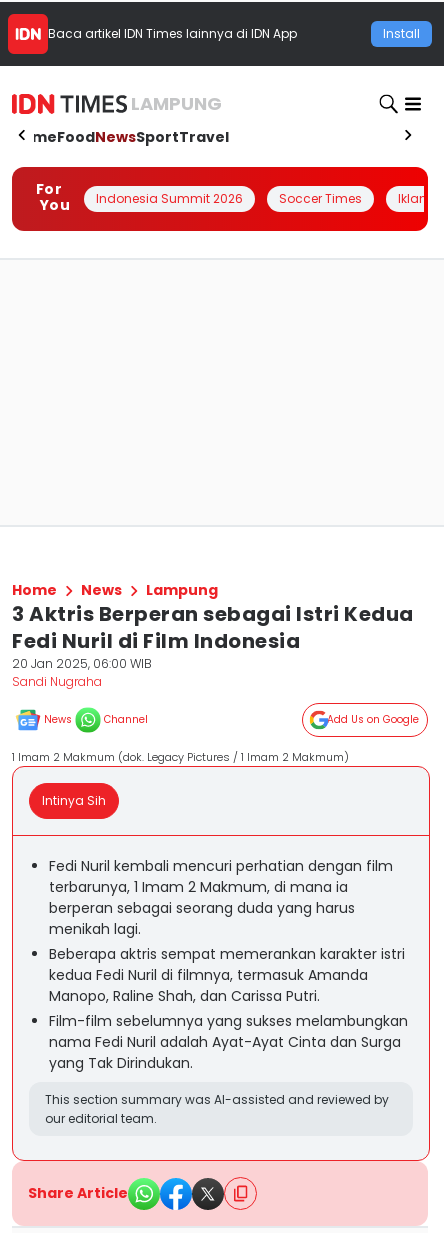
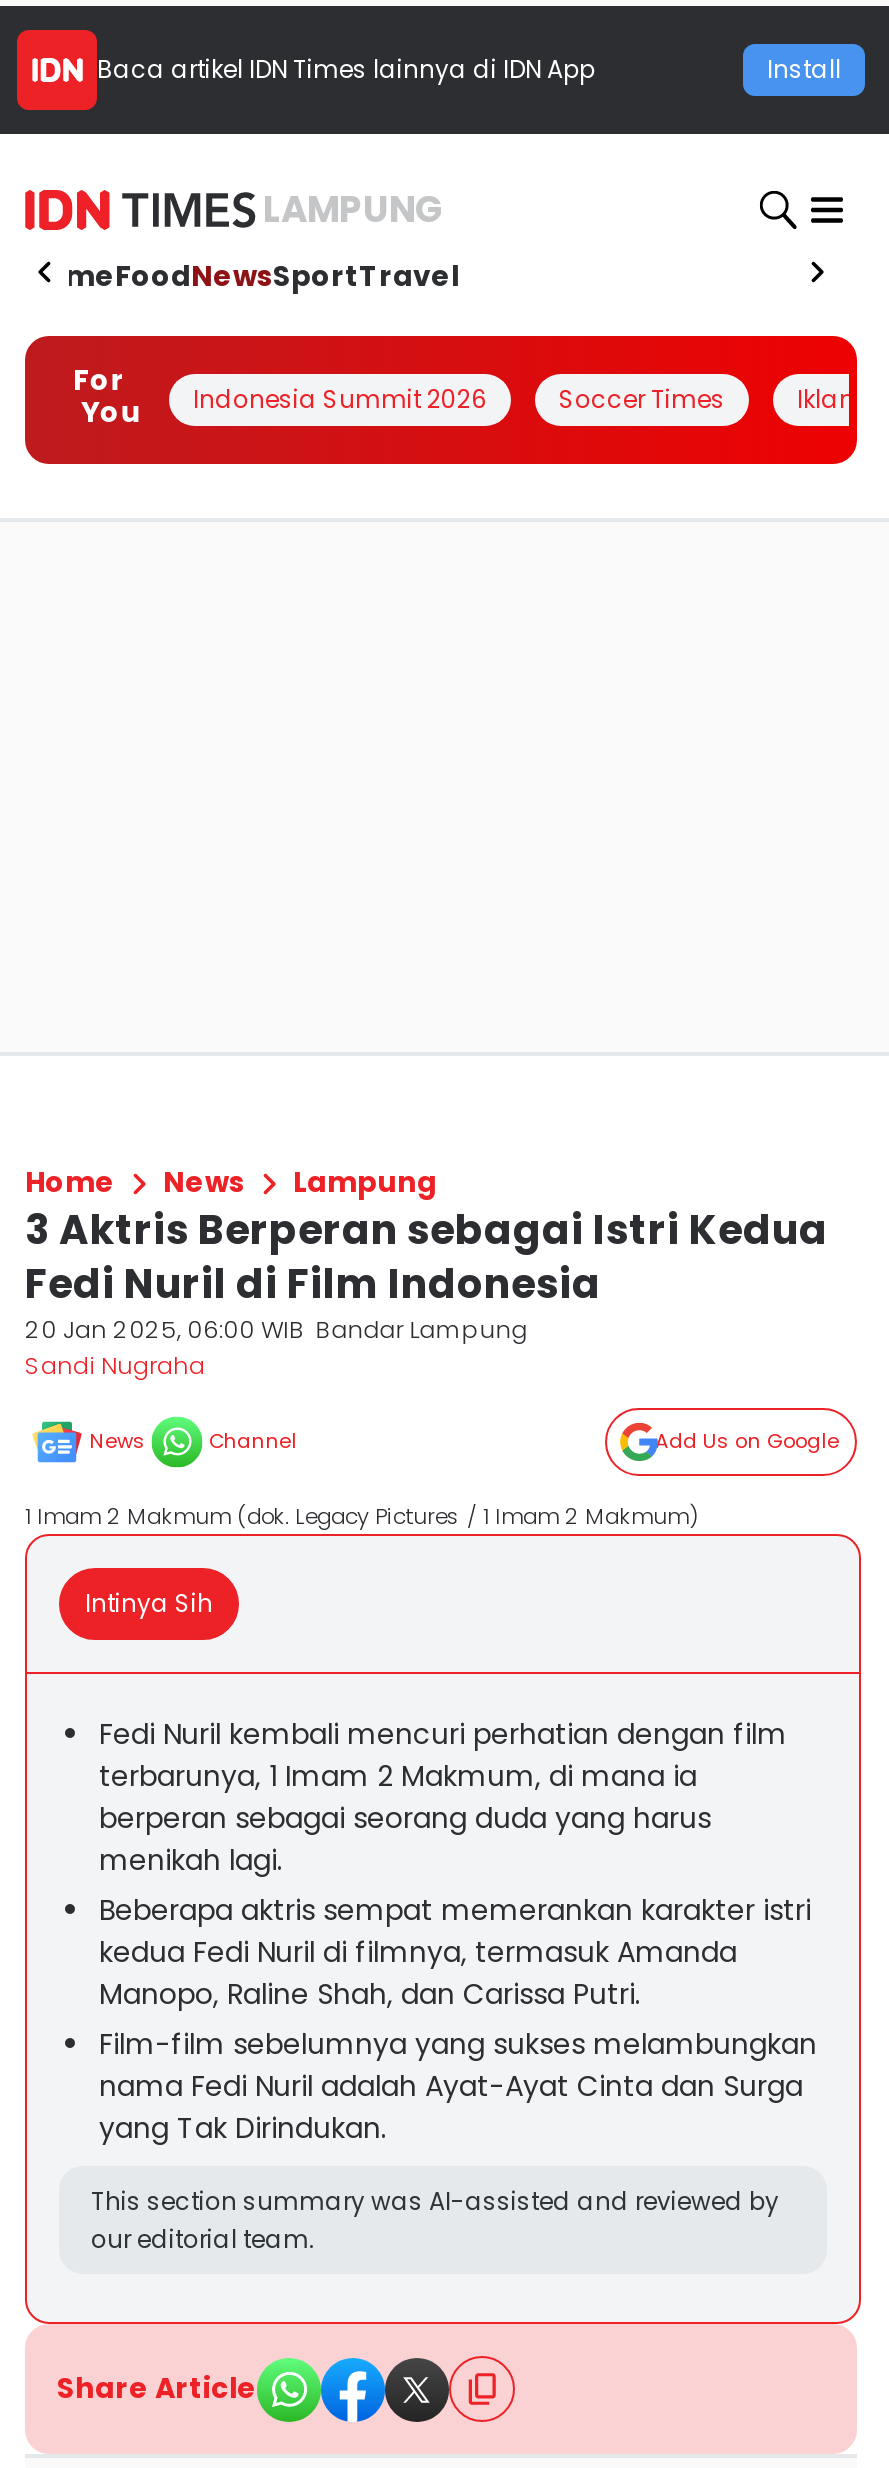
- 20 Jan 2025, 06:00 WIB
+ 20 Jan 2025, 06:00 WIB Bandar Lampung
